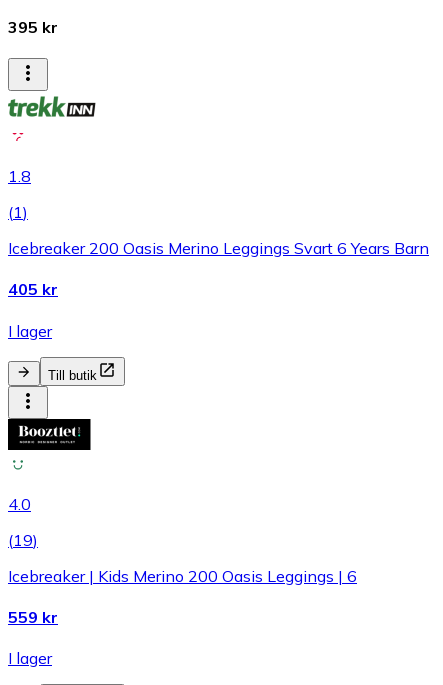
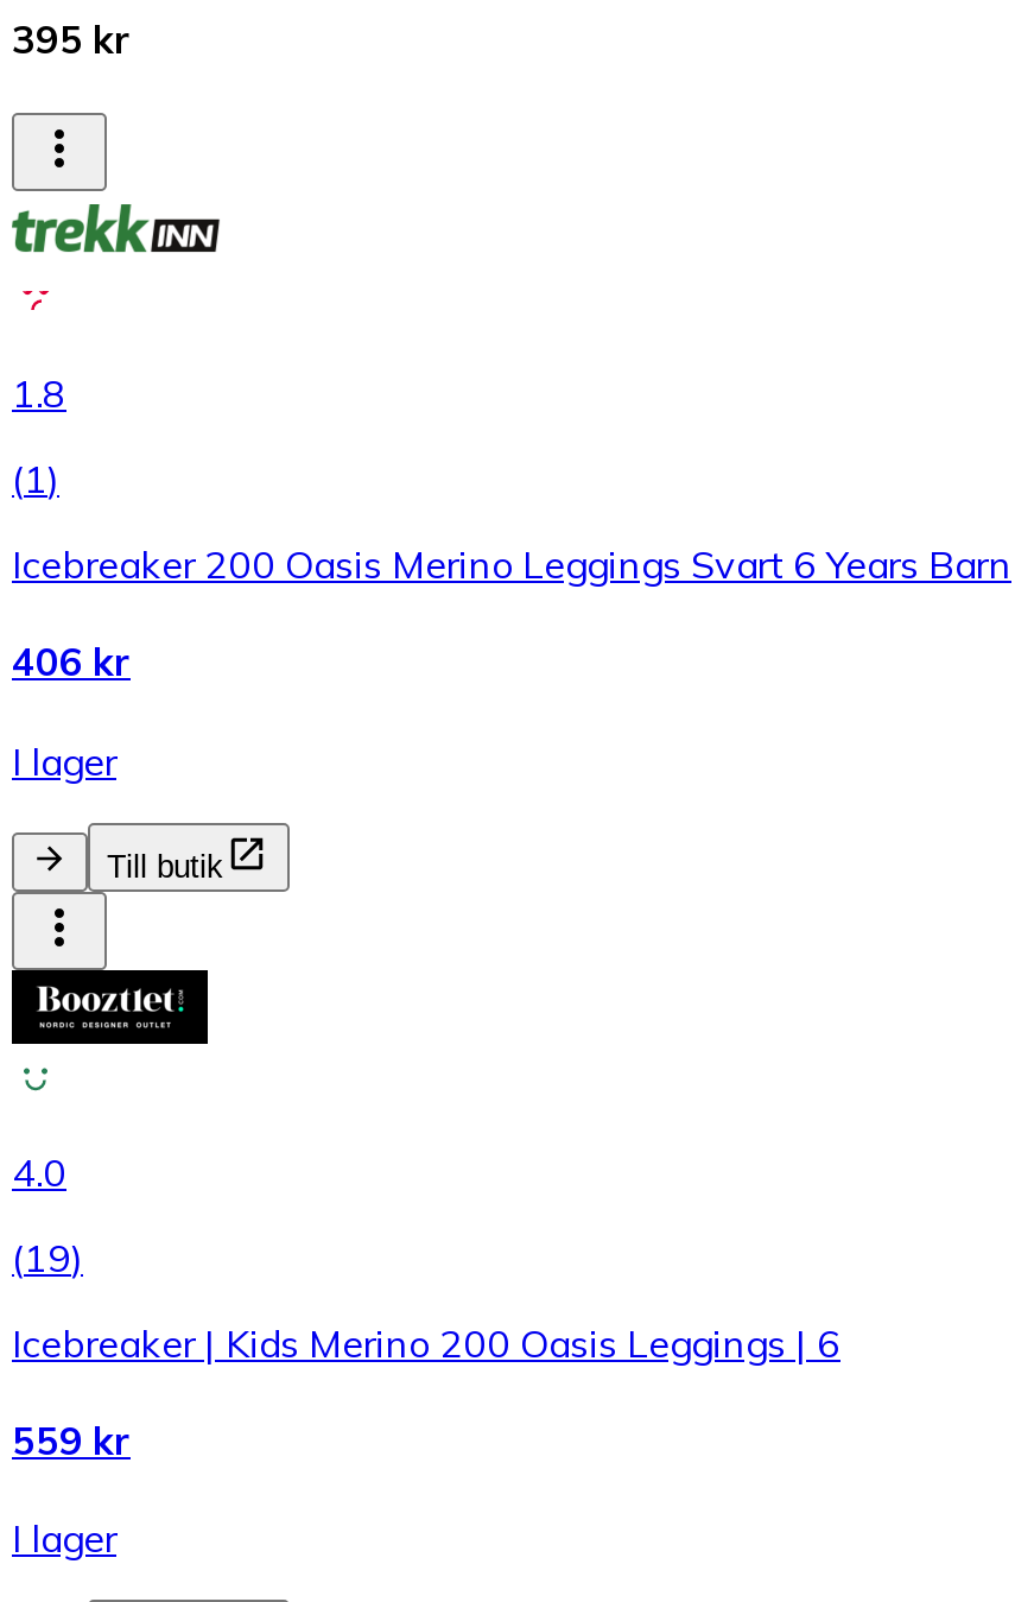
- 405 kr
+ 406 kr
